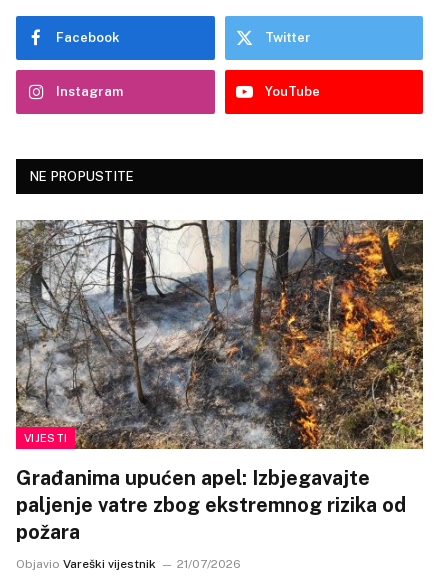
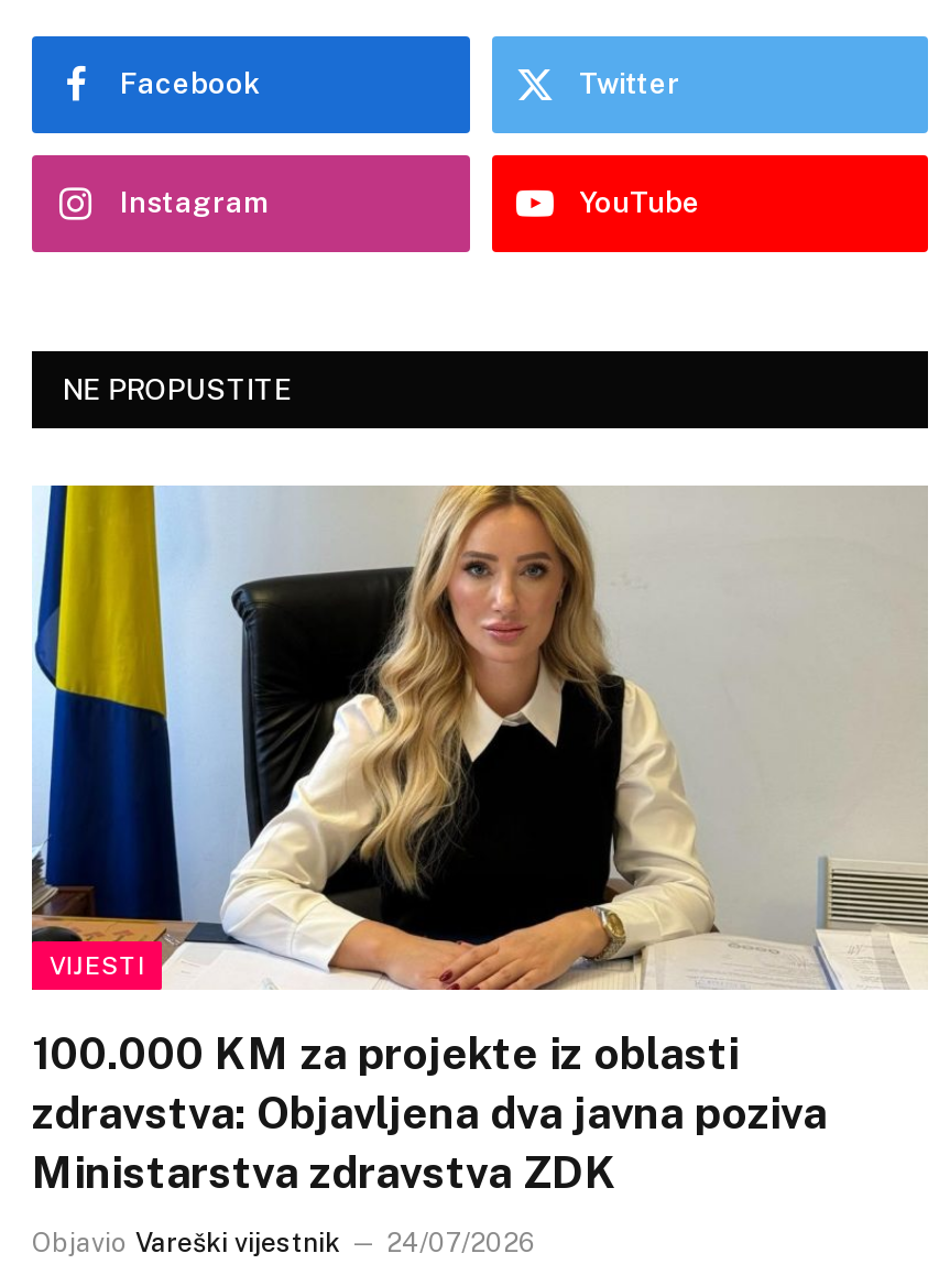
- [image]
- Građanima upućen apel: Izbjegavajte
- paljenje vatre zbog ekstremnog rizika od
- požara
+ [image]
+ 100.000 KM za projekte iz oblasti
+ zdravstva: Objavljena dva javna poziva
+ Ministarstva zdravstva ZDK

- Objavio Vareški vijestnik 21/07/2026
+ Objavio Vareški vijestnik 24/07/2026
